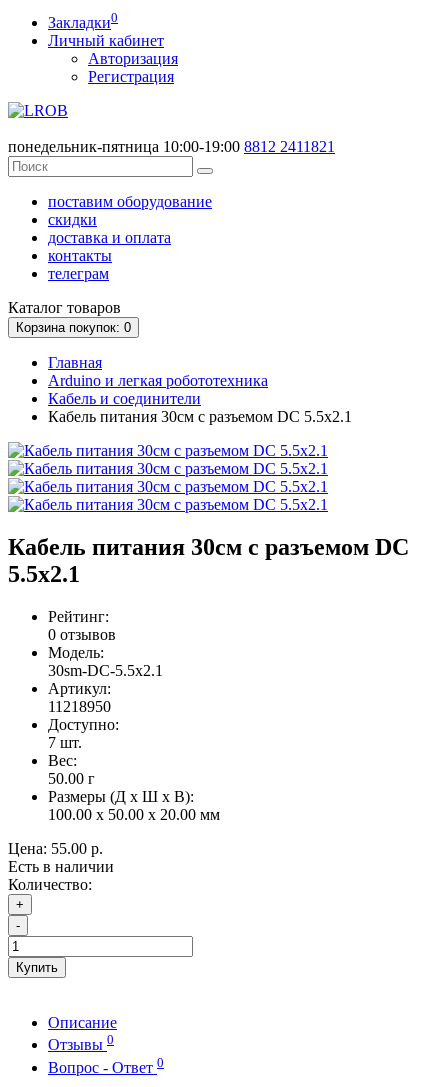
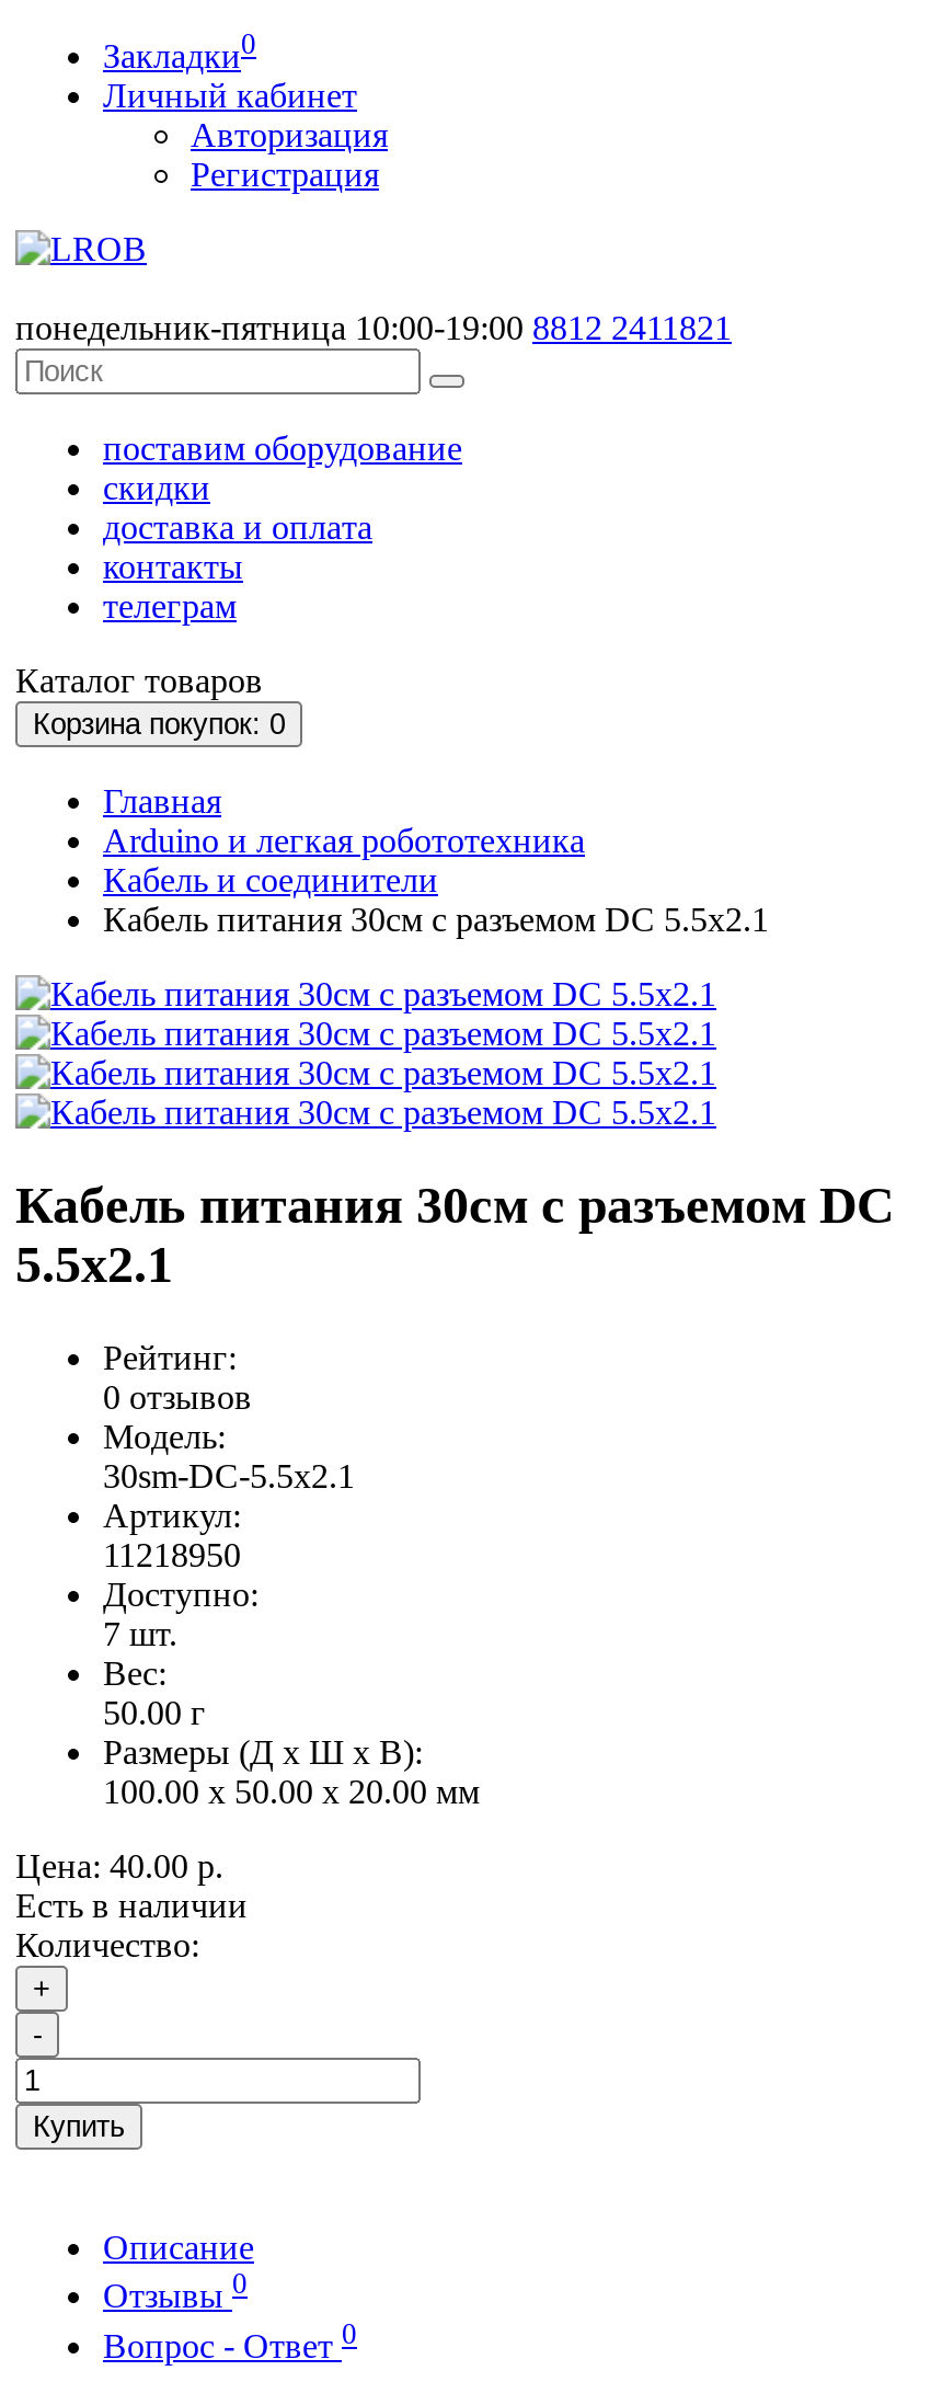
- Цена: 55.00 р.
+ Цена: 40.00 р.
